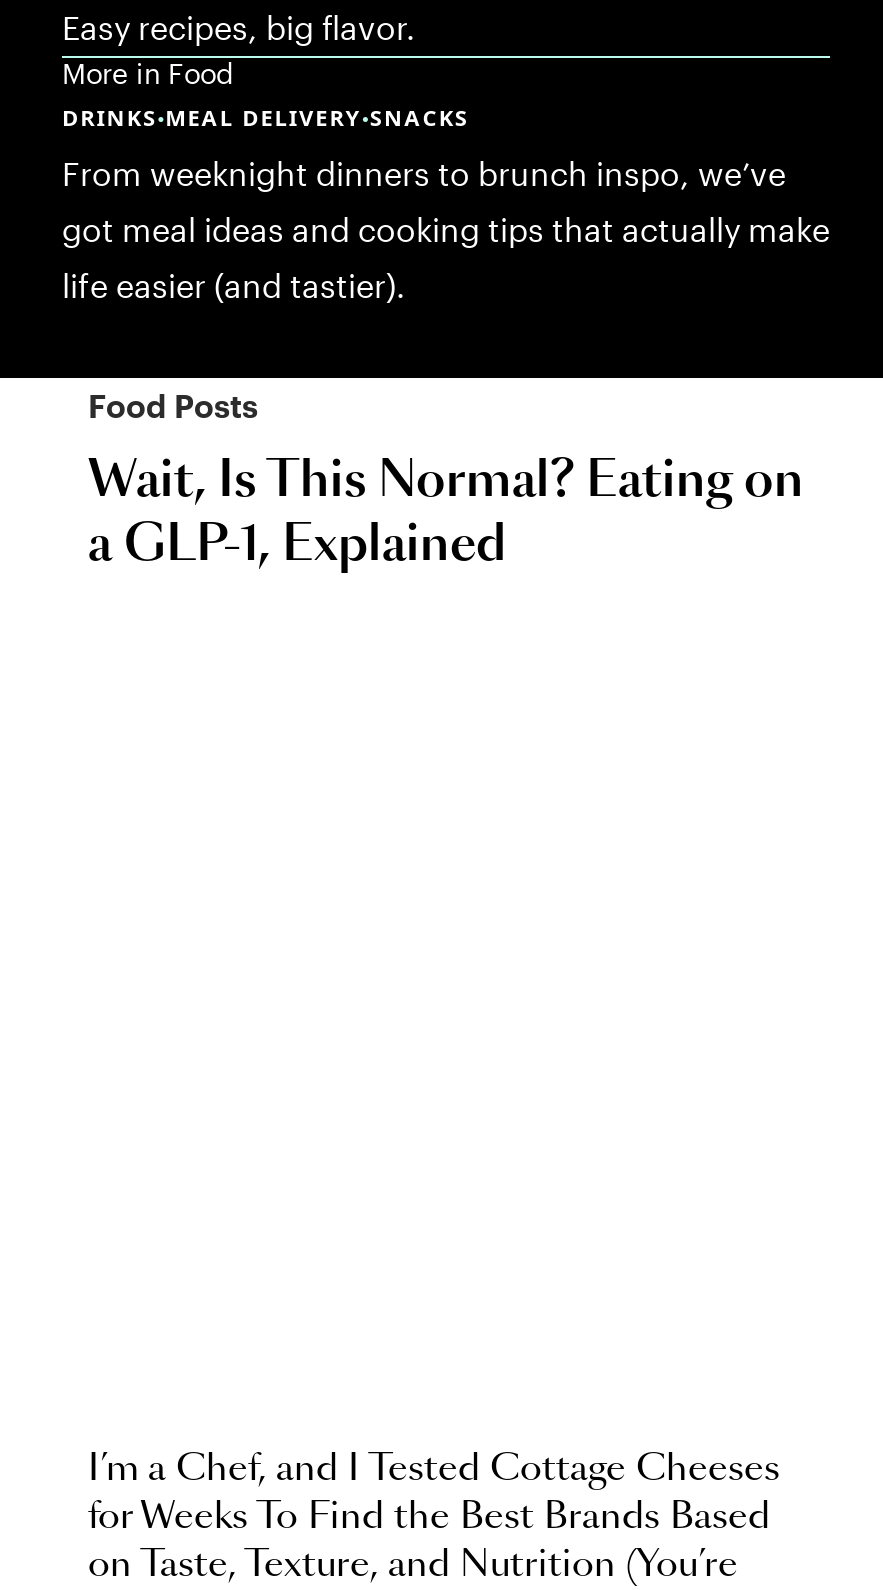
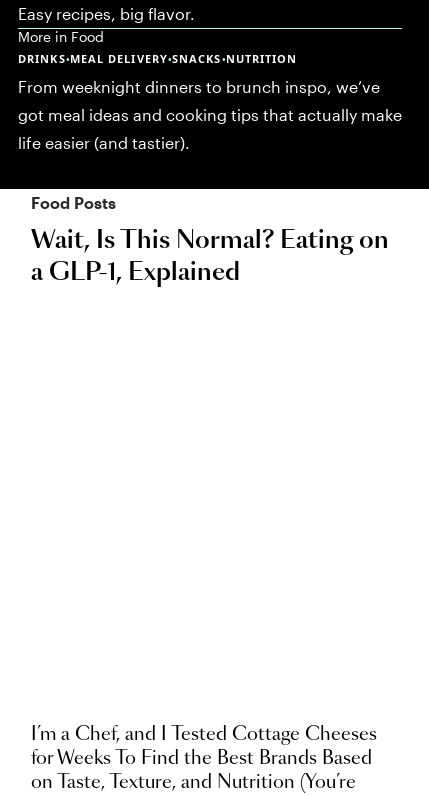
- DRINKS•MEAL DELIVERY•SNACKS
+ DRINKS•MEAL DELIVERY•SNACKS•NUTRITION
